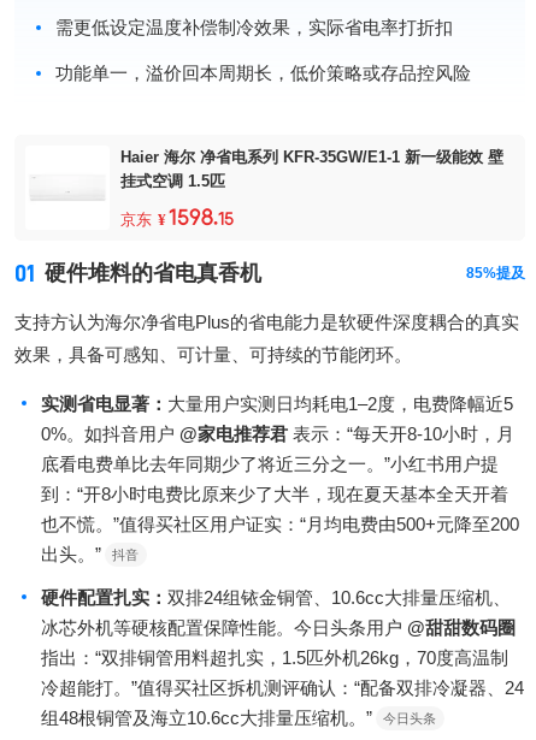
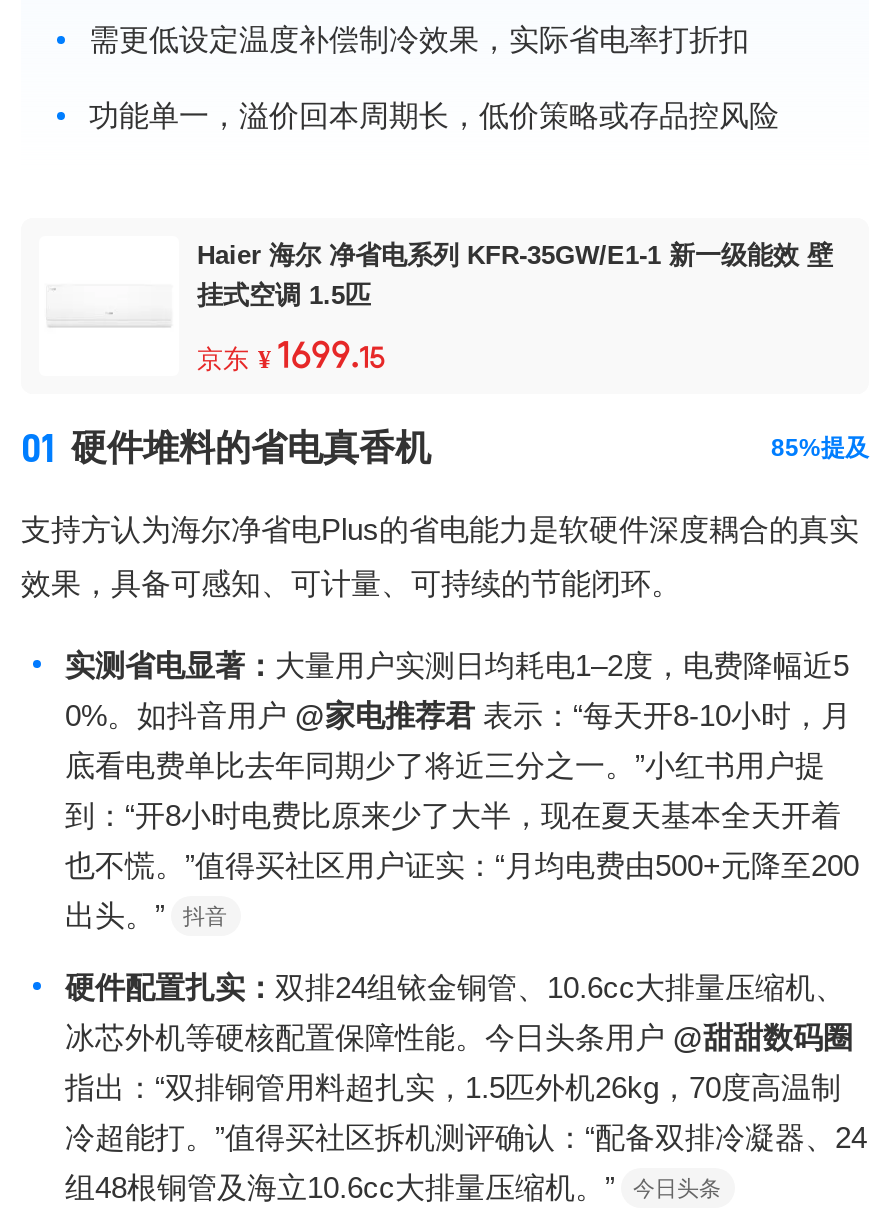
- 京东 ¥ 1598.15
+ 京东 ¥ 1699.15
